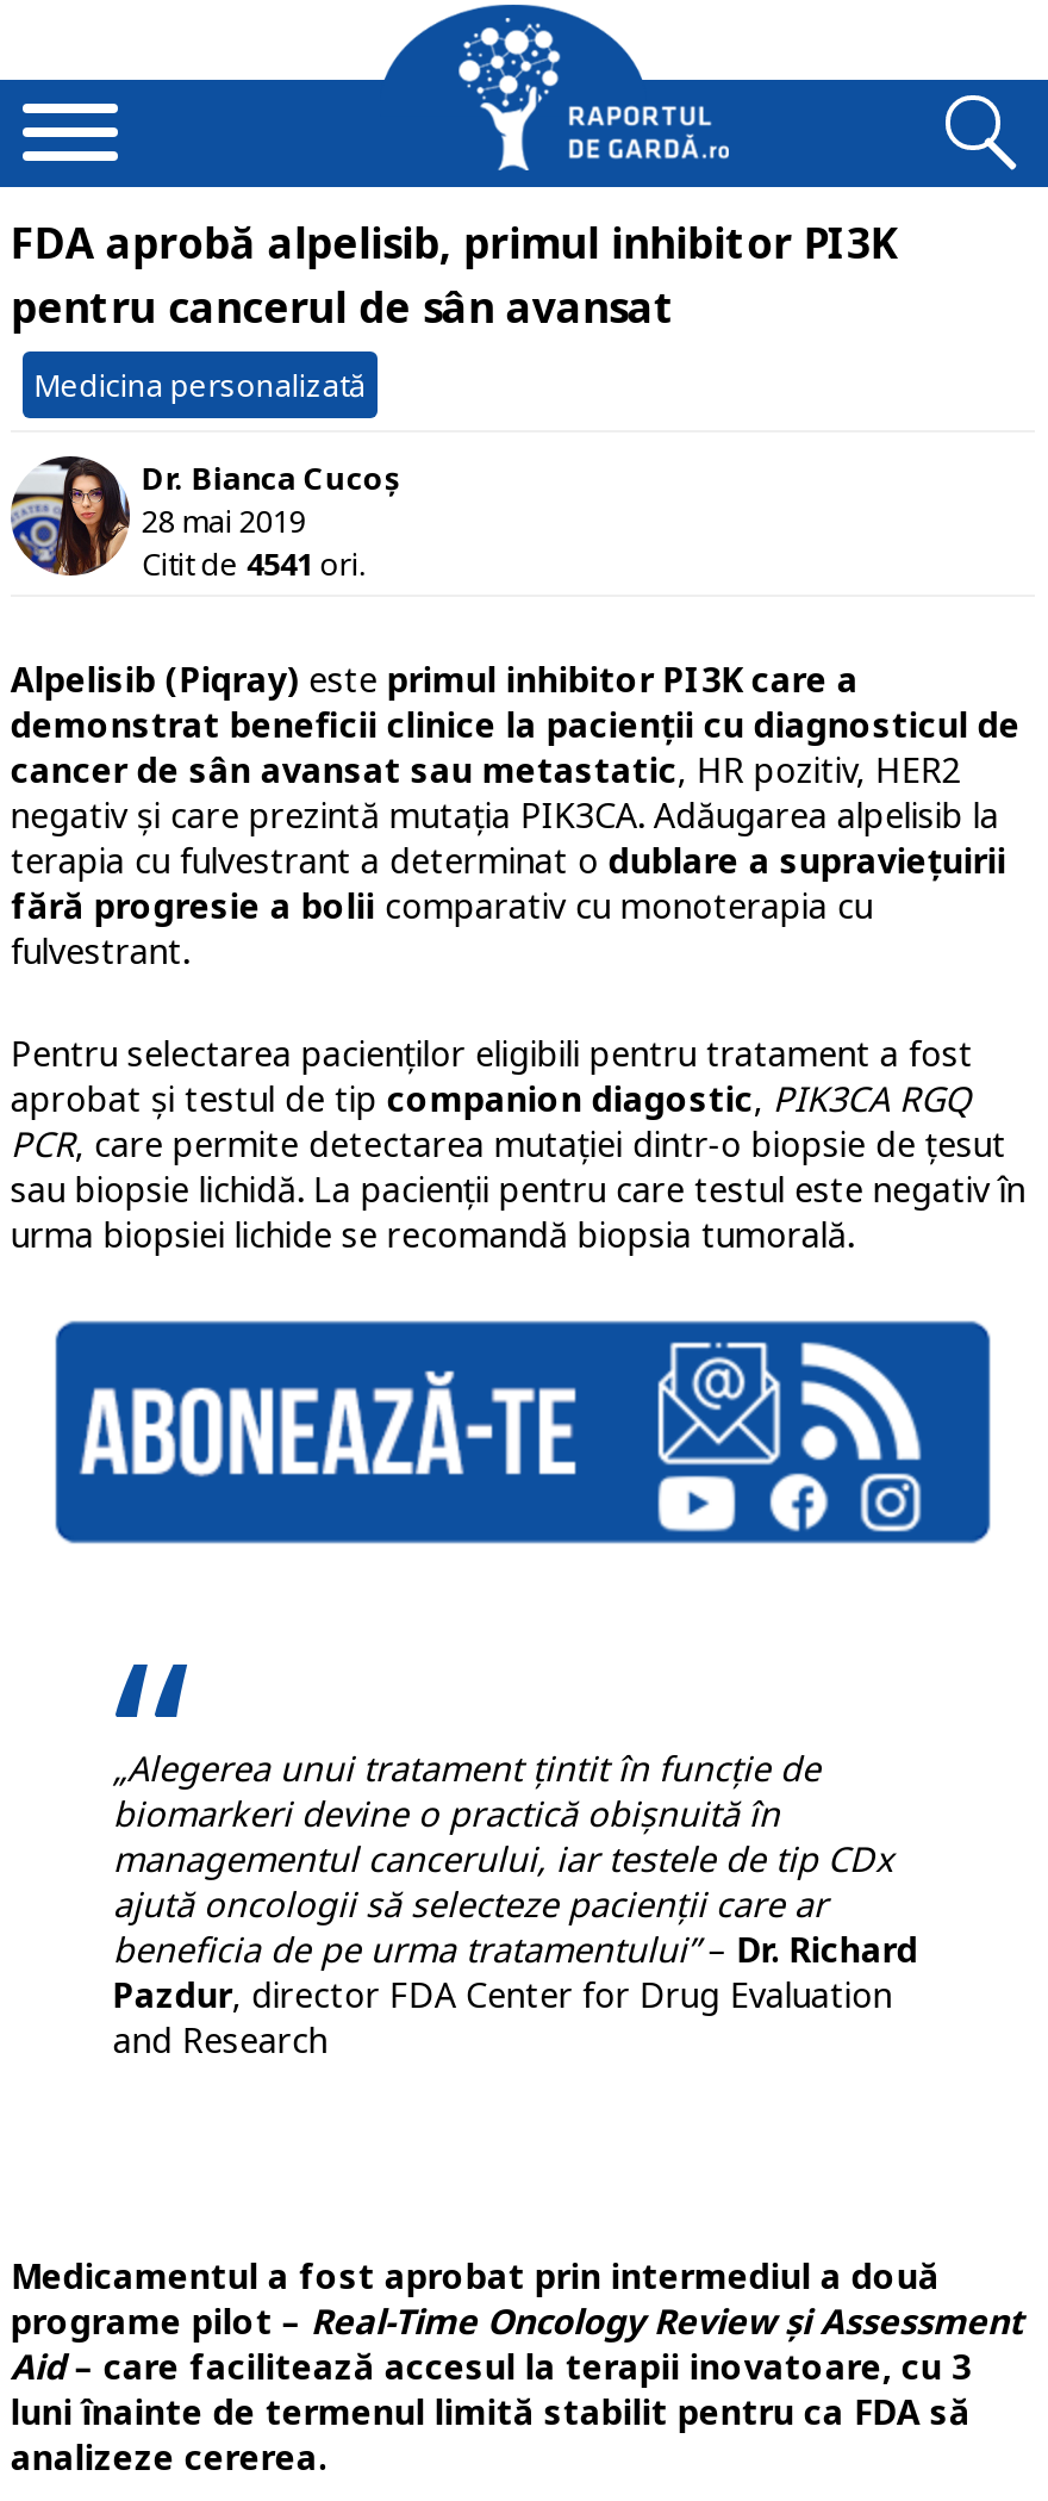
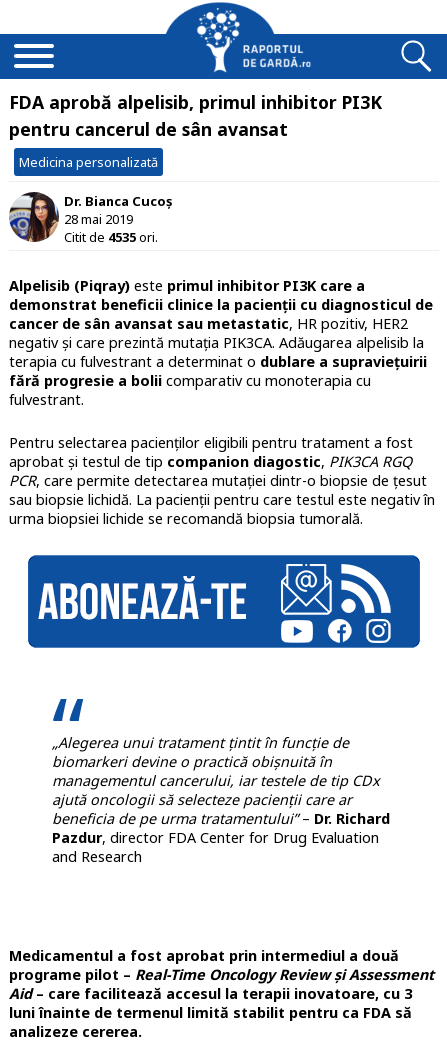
- Citit de 4541 ori.
+ Citit de 4535 ori.
